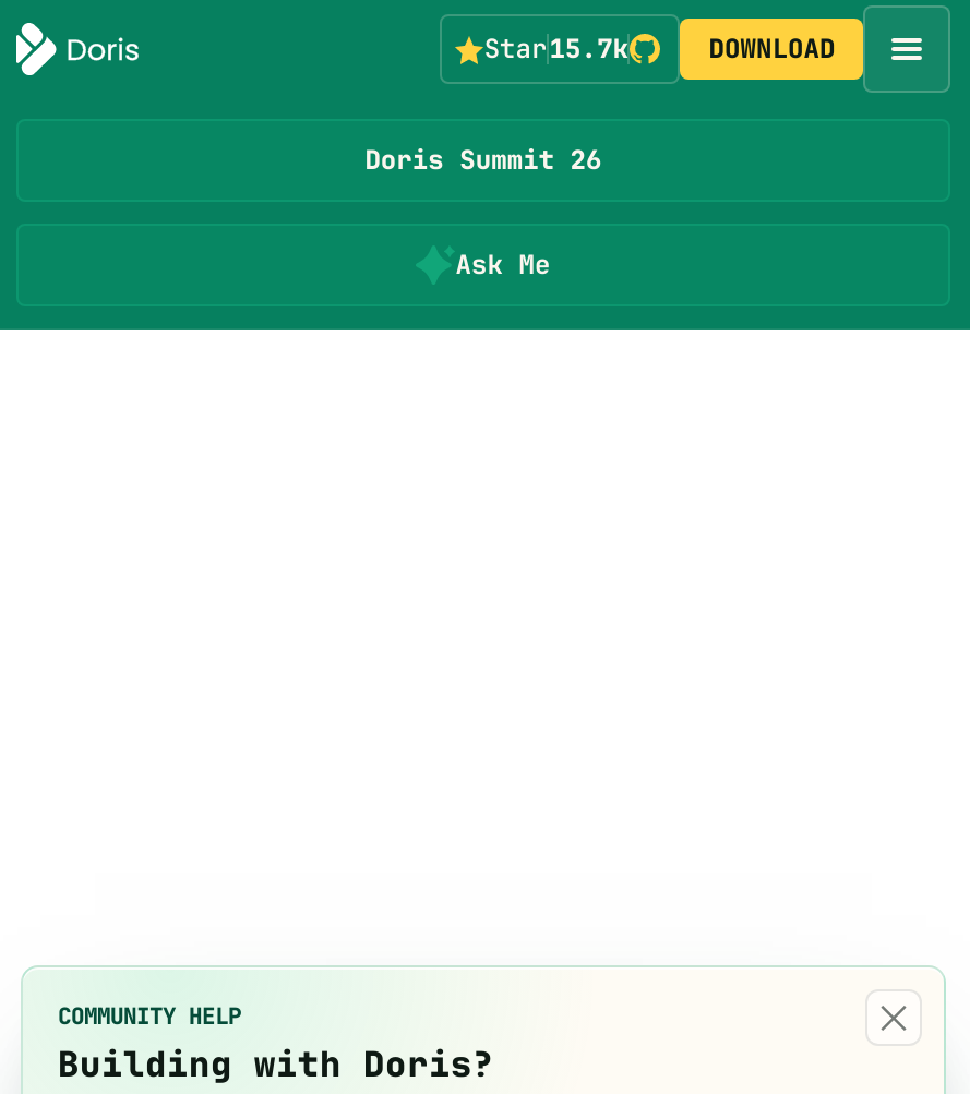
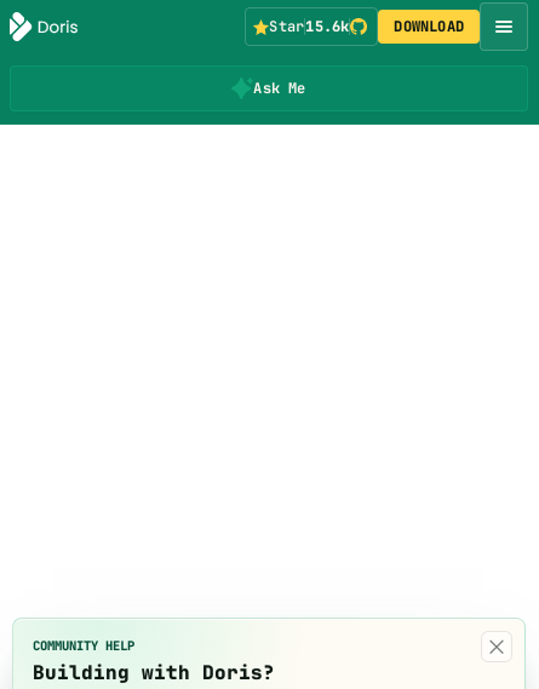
- Star15.7k
+ Star15.6k

- Doris Summit 26

moved up: Ask Me
